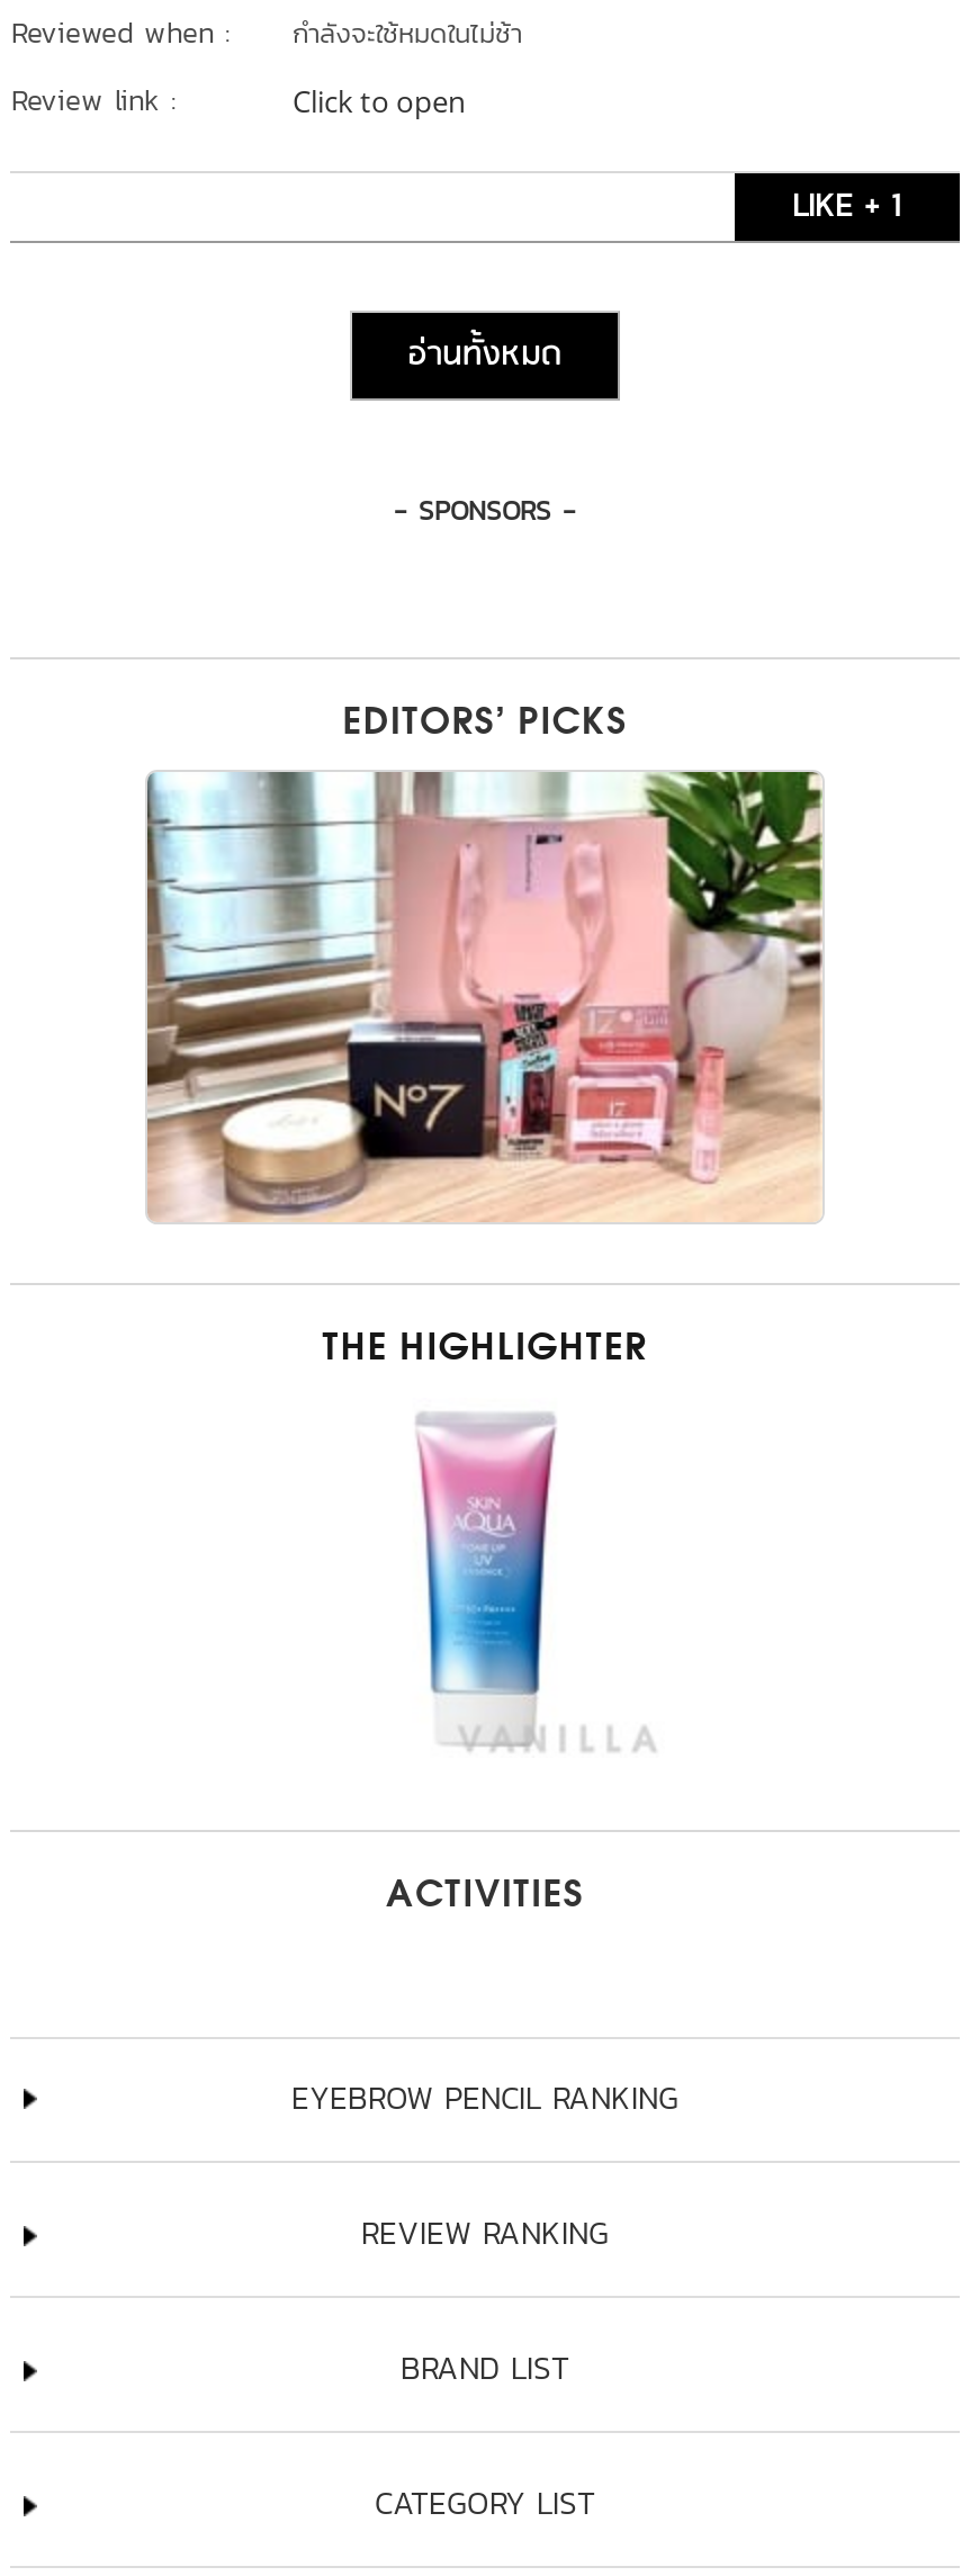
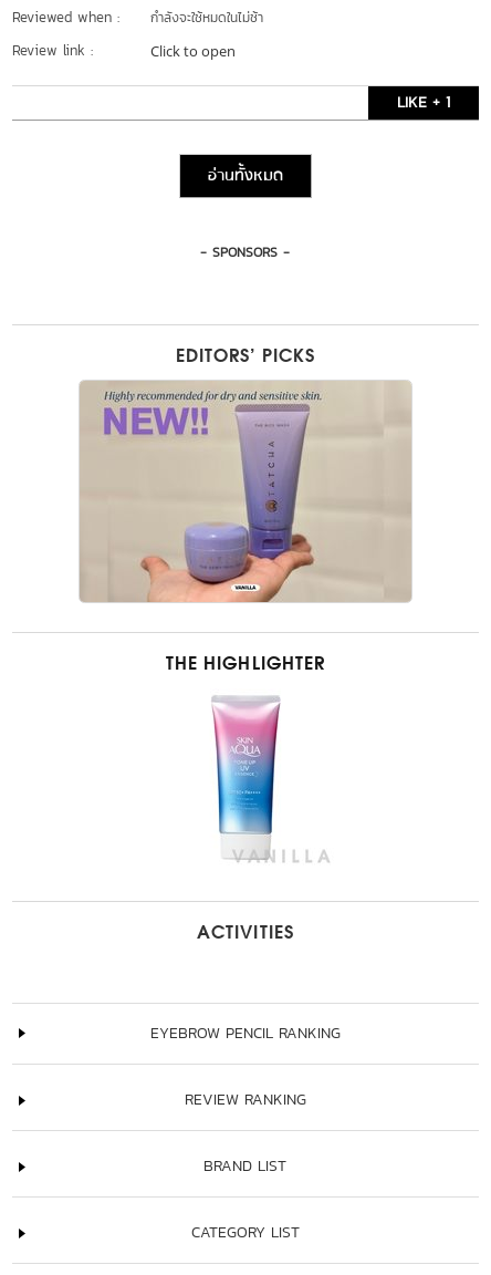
- [image]
+ [image]
